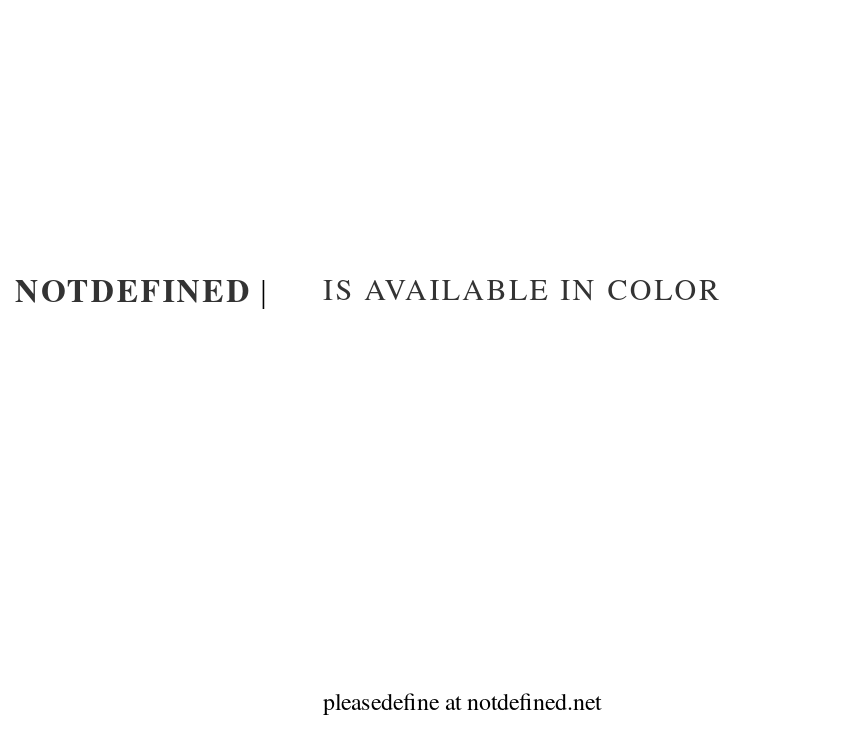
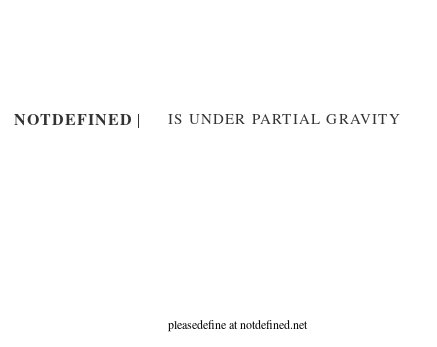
- IS AVAILABLE IN COLOR
+ IS UNDER PARTIAL GRAVITY
